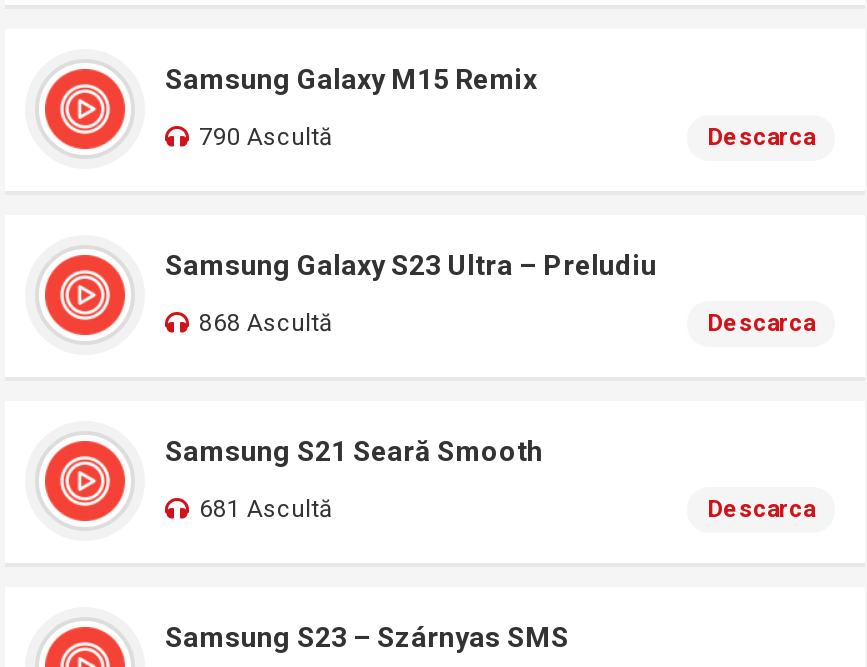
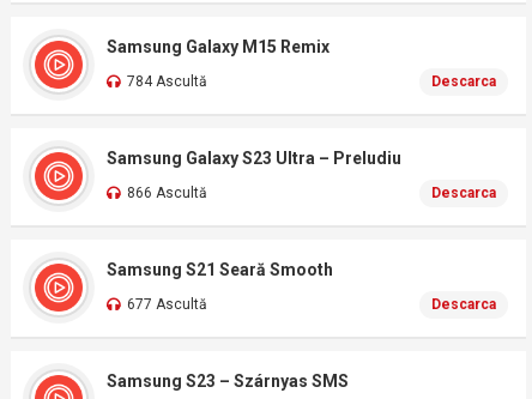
- 790 Ascultă
+ 784 Ascultă

- 868 Ascultă
+ 866 Ascultă

- 681 Ascultă
+ 677 Ascultă
